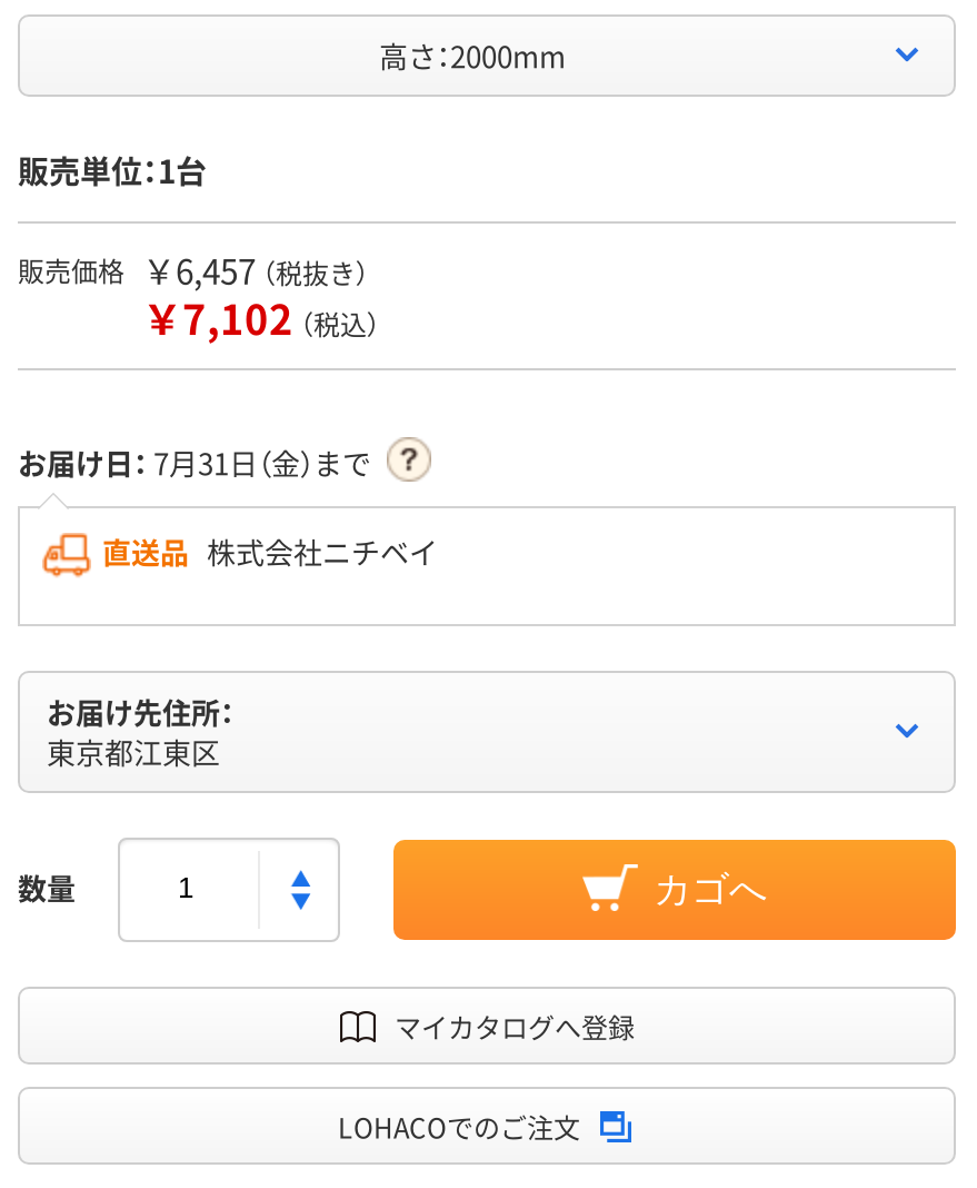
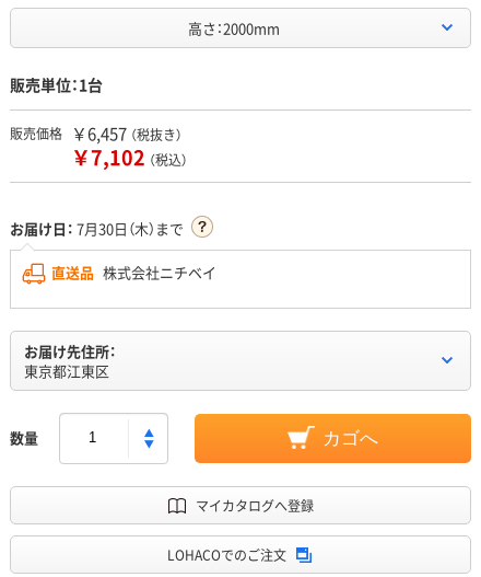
- お届け日：7月31日（金）まで
+ お届け日：7月30日（木）まで
